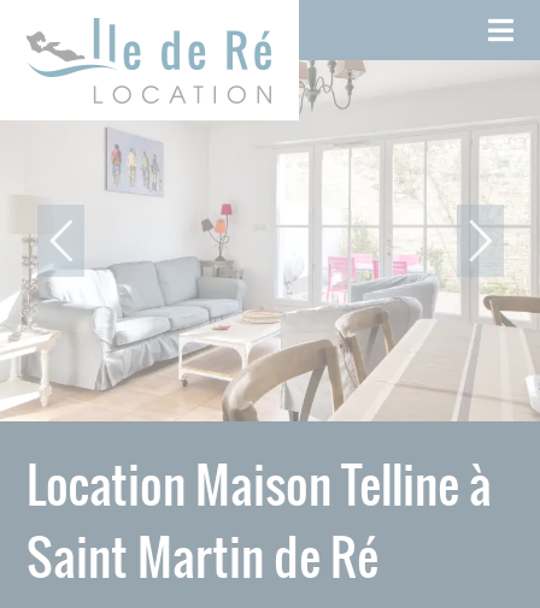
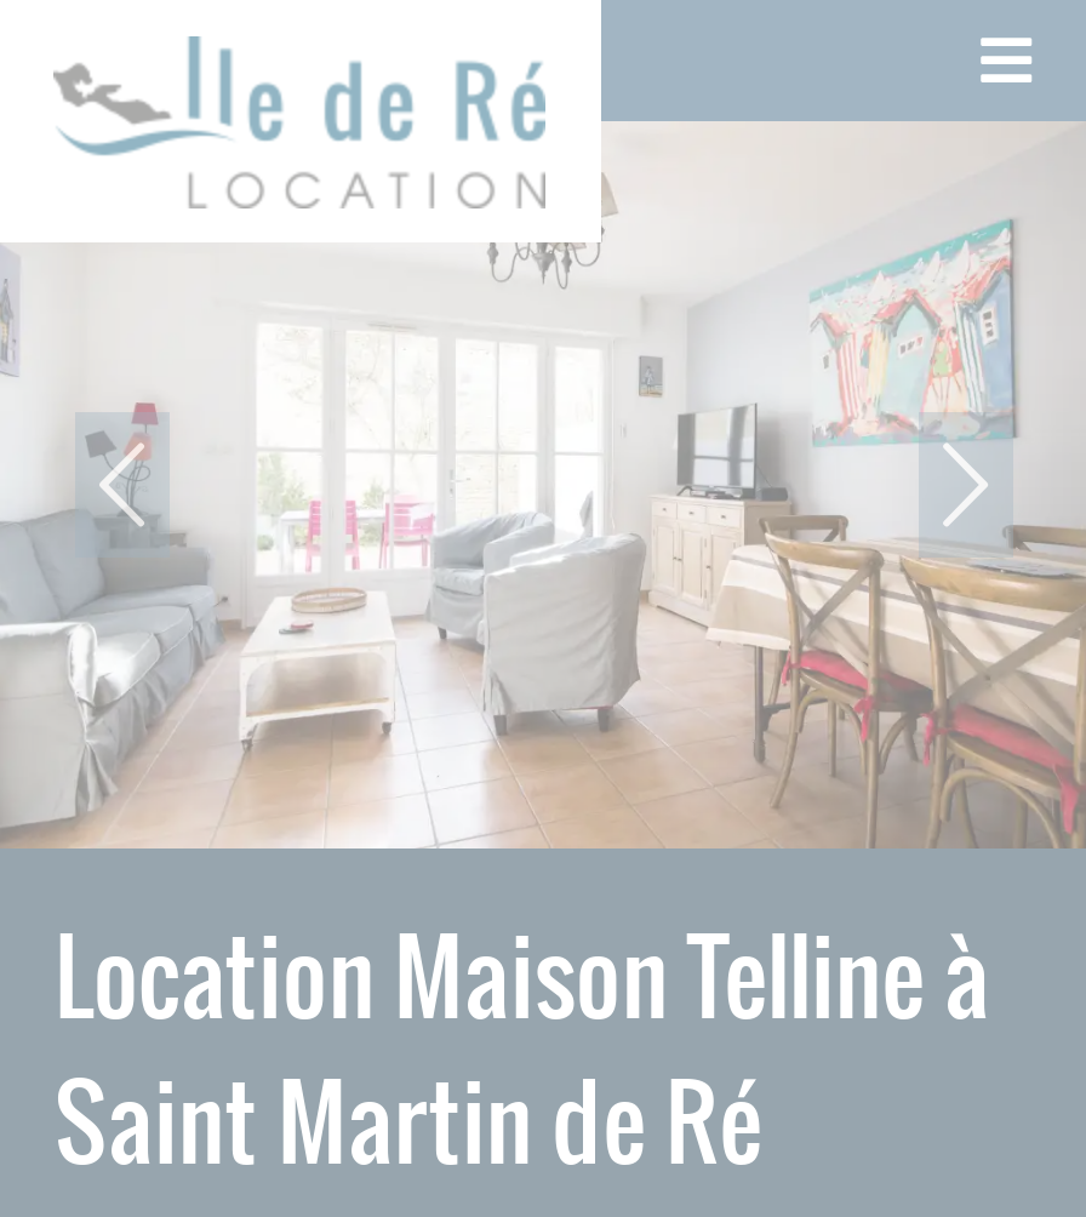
- [image]
+ [image]
